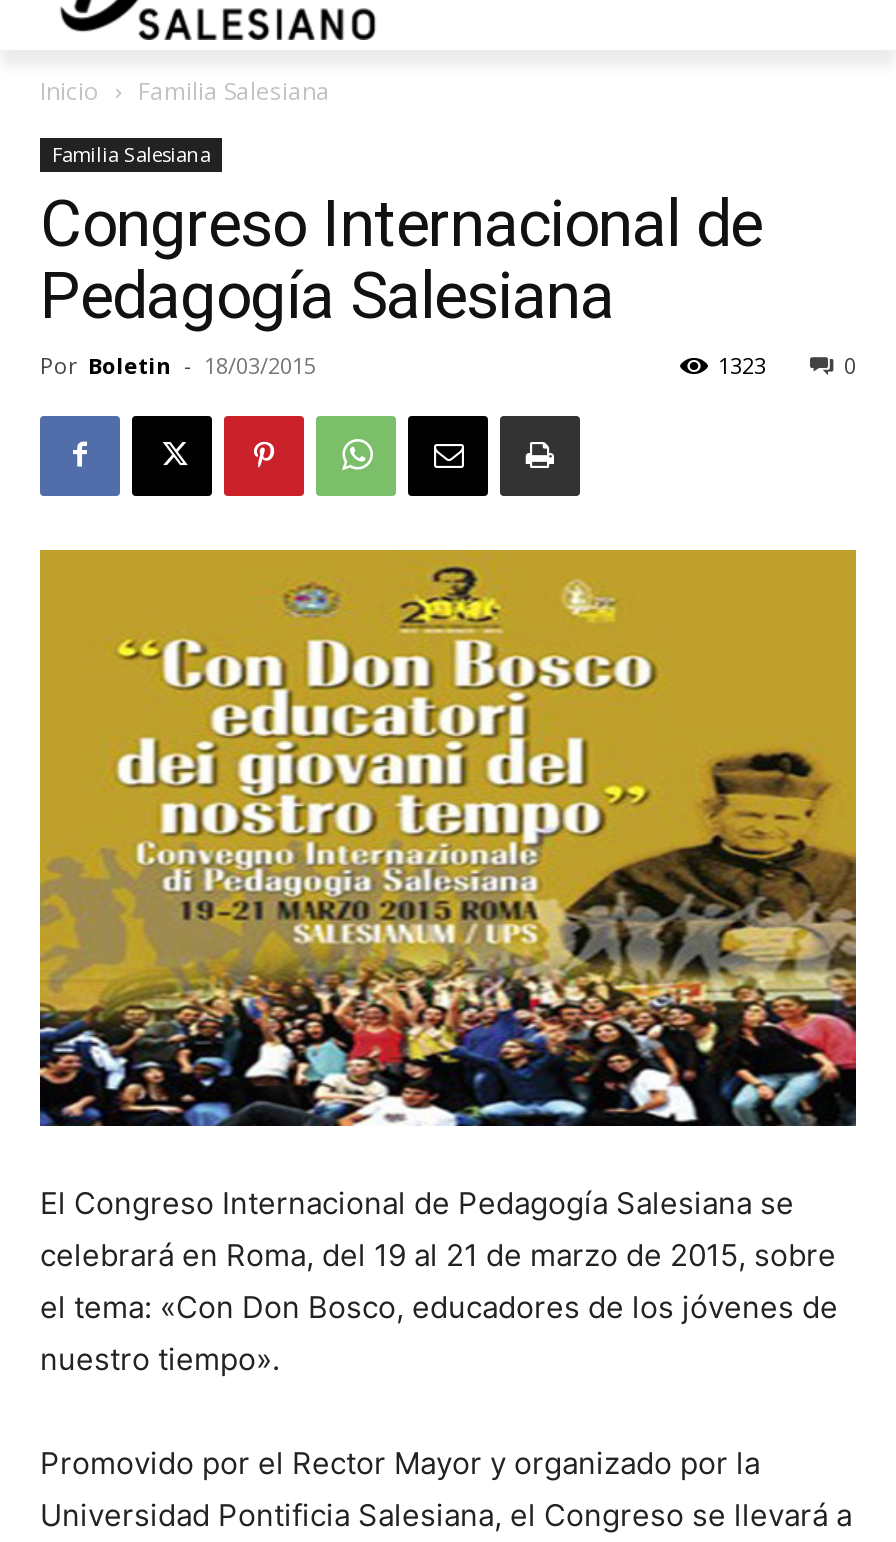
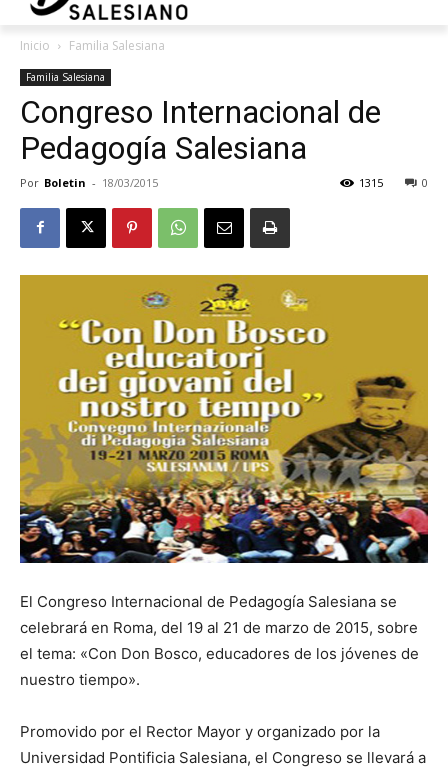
- 1323
+ 1315
